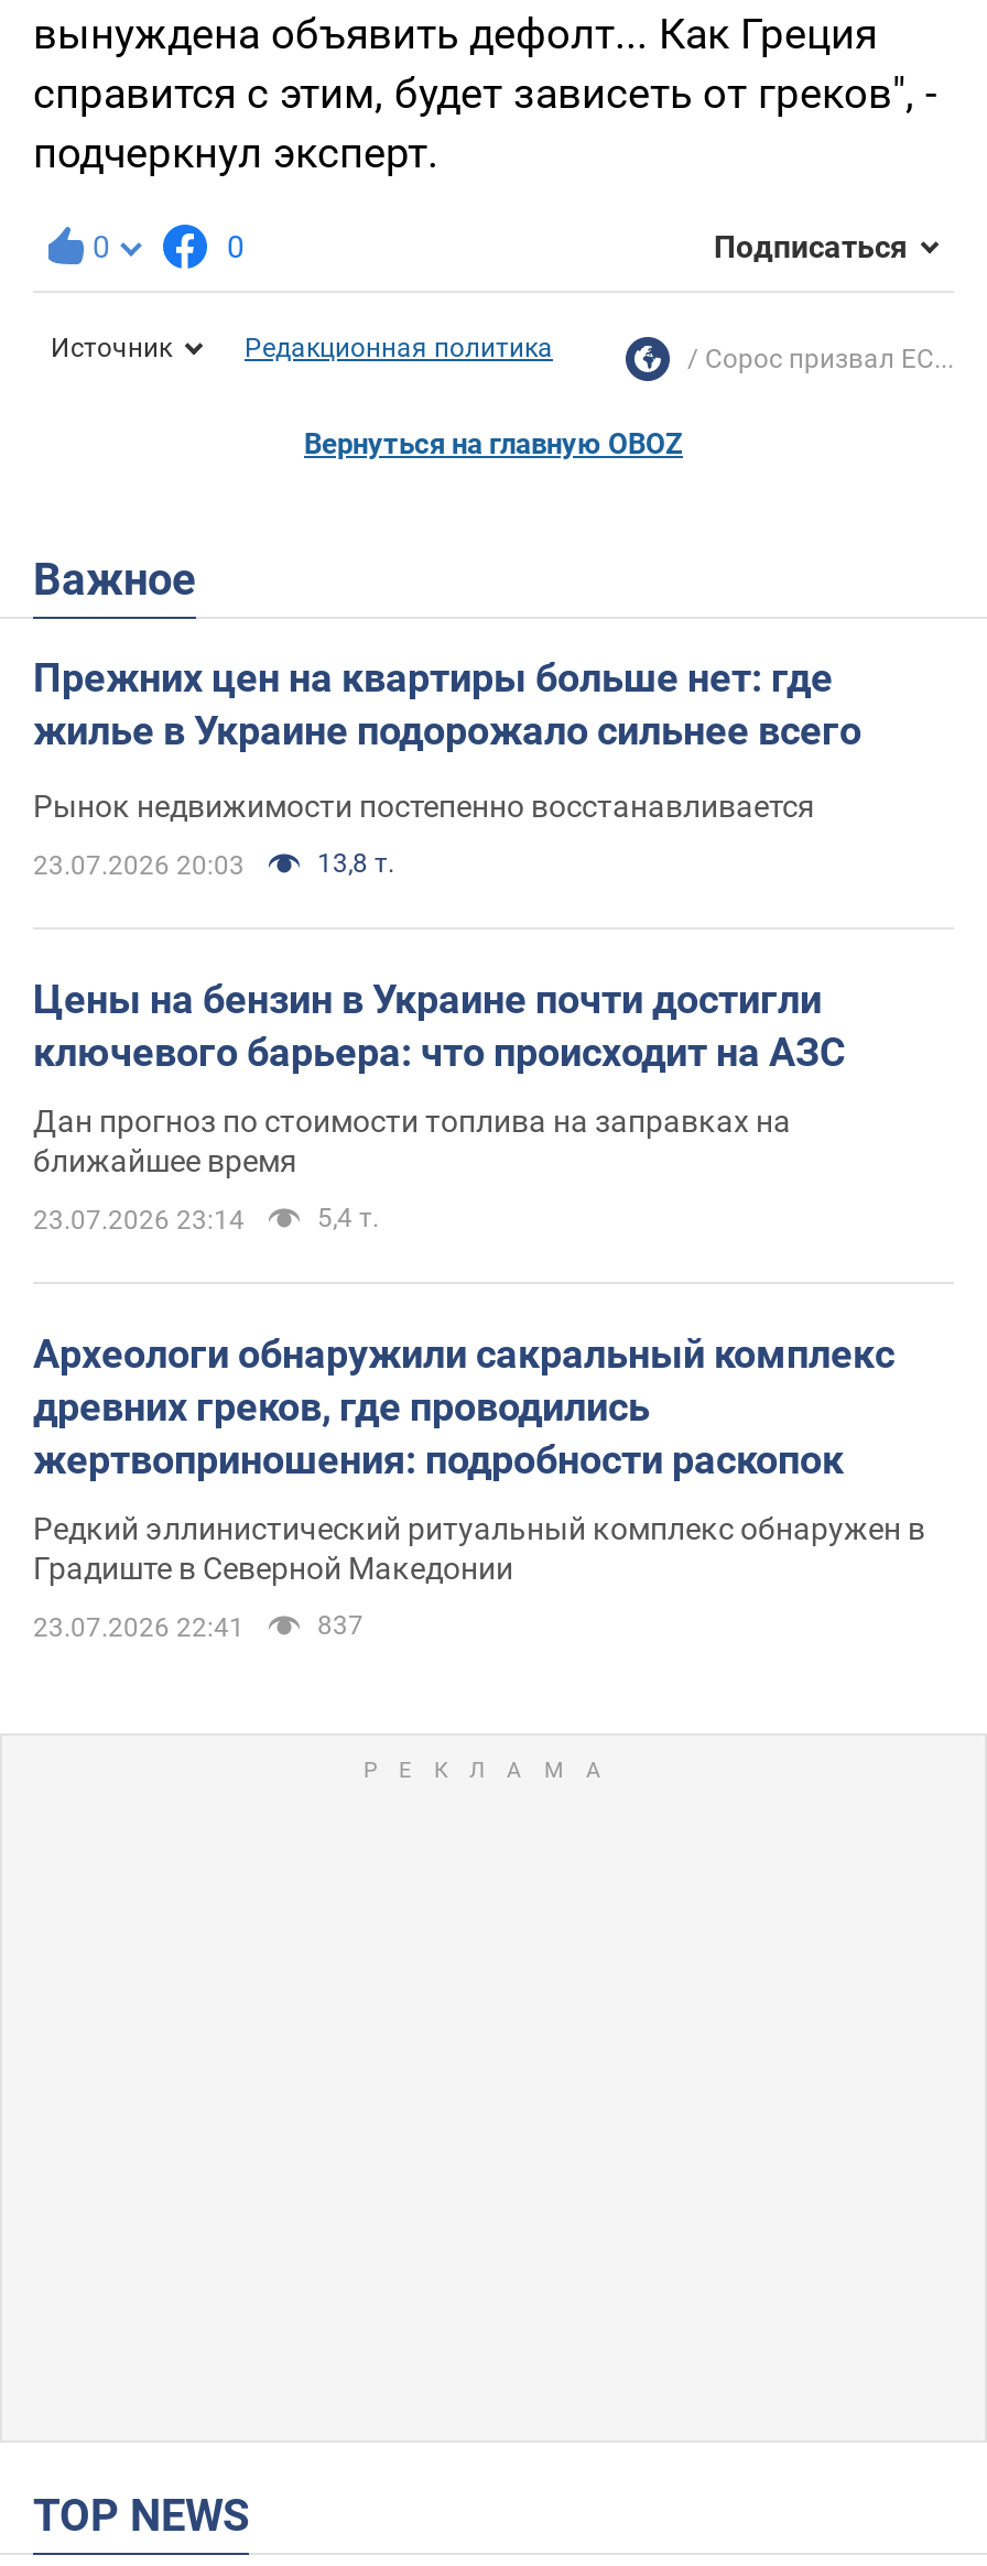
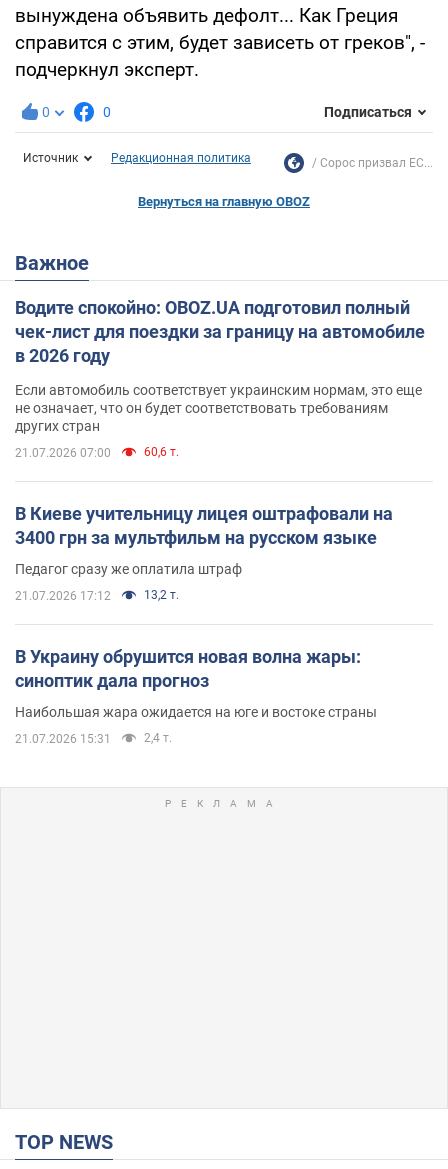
- Прежних цен на квартиры больше нет: где
- жилье в Украине подорожало сильнее всего
+ Водите спокойно: OBOZ.UA подготовил полный
+ чек-лист для поездки за границу на автомобиле
+ в 2026 году

- Рынок недвижимости постепенно восстанавливается
+ Если автомобиль соответствует украинским нормам, это еще
+ не означает, что он будет соответствовать требованиям
+ других стран

- 23.07.2026 20:03
- 13,8 т.
+ 21.07.2026 07:00
+ 60,6 т.

- Цены на бензин в Украине почти достигли
- ключевого барьера: что происходит на АЗС
+ В Киеве учительницу лицея оштрафовали на
+ 3400 грн за мультфильм на русском языке

- Дан прогноз по стоимости топлива на заправках на
- ближайшее время
+ Педагог сразу же оплатила штраф

- 23.07.2026 23:14
- 5,4 т.
+ 21.07.2026 17:12
+ 13,2 т.

- Археологи обнаружили сакральный комплекс
- древних греков, где проводились
- жертвоприношения: подробности раскопок
+ В Украину обрушится новая волна жары:
+ синоптик дала прогноз

- Редкий эллинистический ритуальный комплекс обнаружен в
- Градиште в Северной Македонии
+ Наибольшая жара ожидается на юге и востоке страны

- 23.07.2026 22:41
- 837
+ 21.07.2026 15:31
+ 2,4 т.
